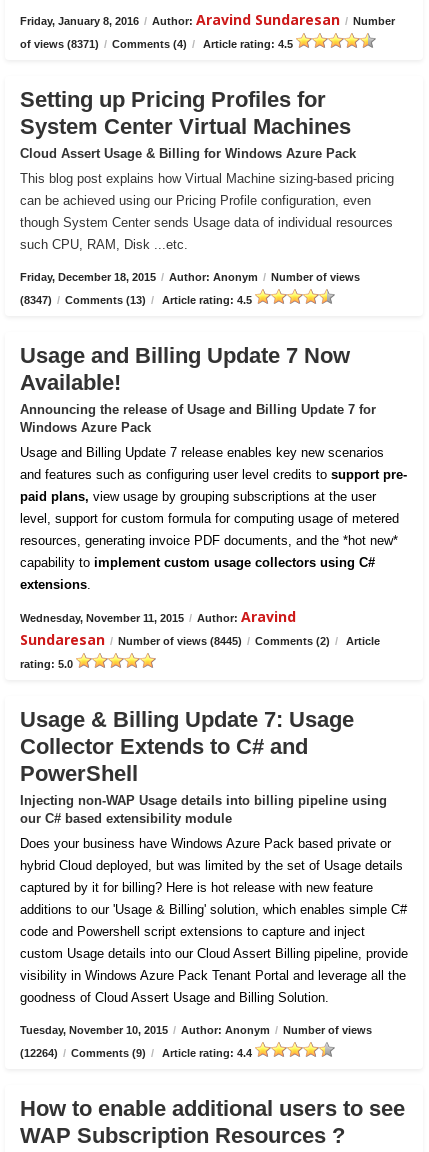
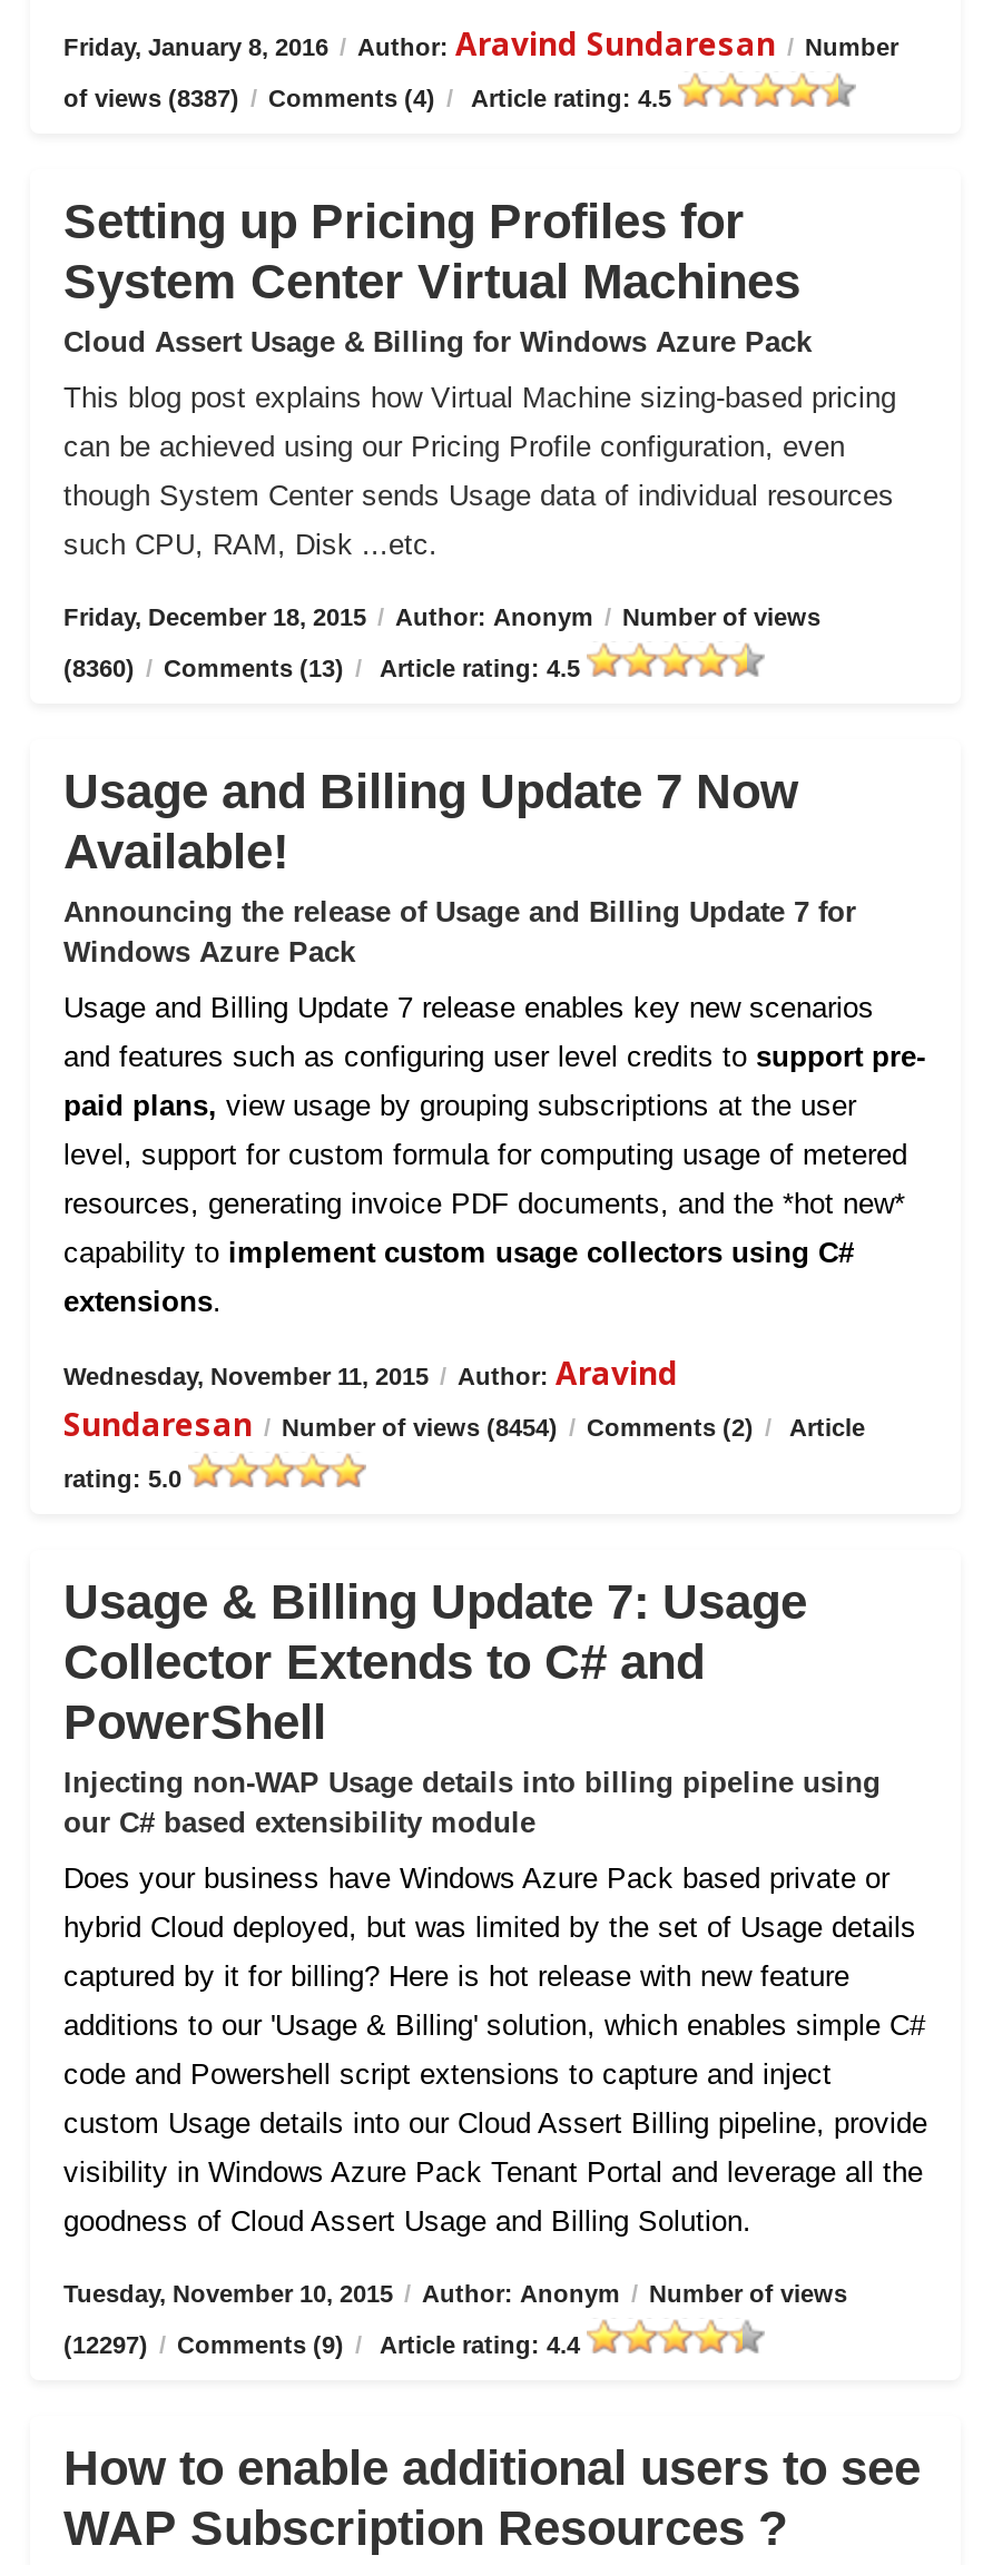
- of views (8371) / Comments (4) / Article rating: 4.5
+ of views (8387) / Comments (4) / Article rating: 4.5

- (8347) / Comments (13) / Article rating: 4.5
+ (8360) / Comments (13) / Article rating: 4.5

- Sundaresan / Number of views (8445) / Comments (2) / Article
+ Sundaresan / Number of views (8454) / Comments (2) / Article

- (12264) / Comments (9) / Article rating: 4.4
+ (12297) / Comments (9) / Article rating: 4.4
